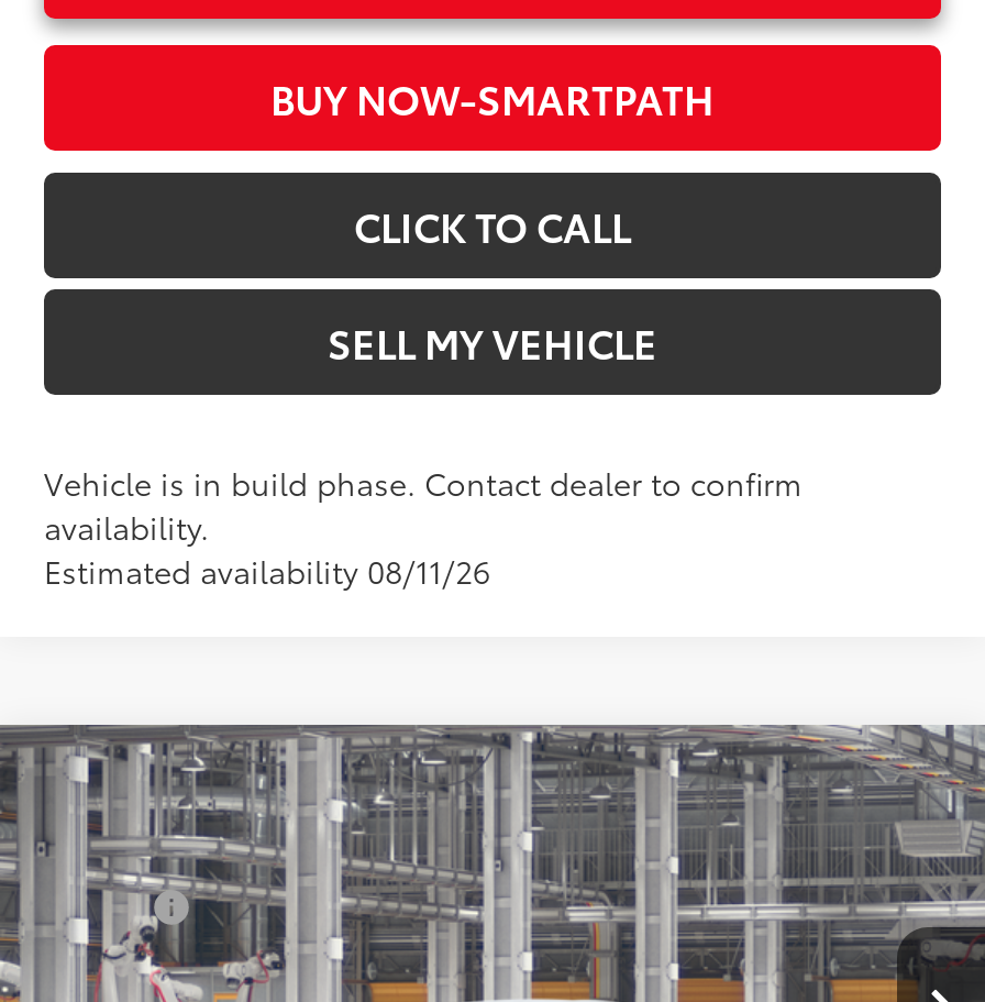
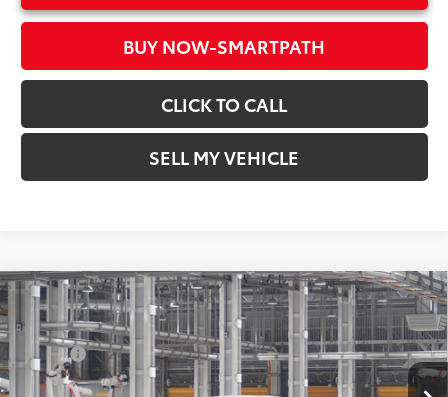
- Vehicle is in build phase. Contact dealer to confirm
- availability.
- Estimated availability 08/11/26
